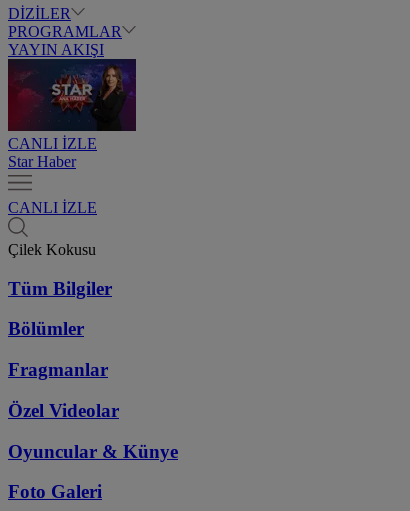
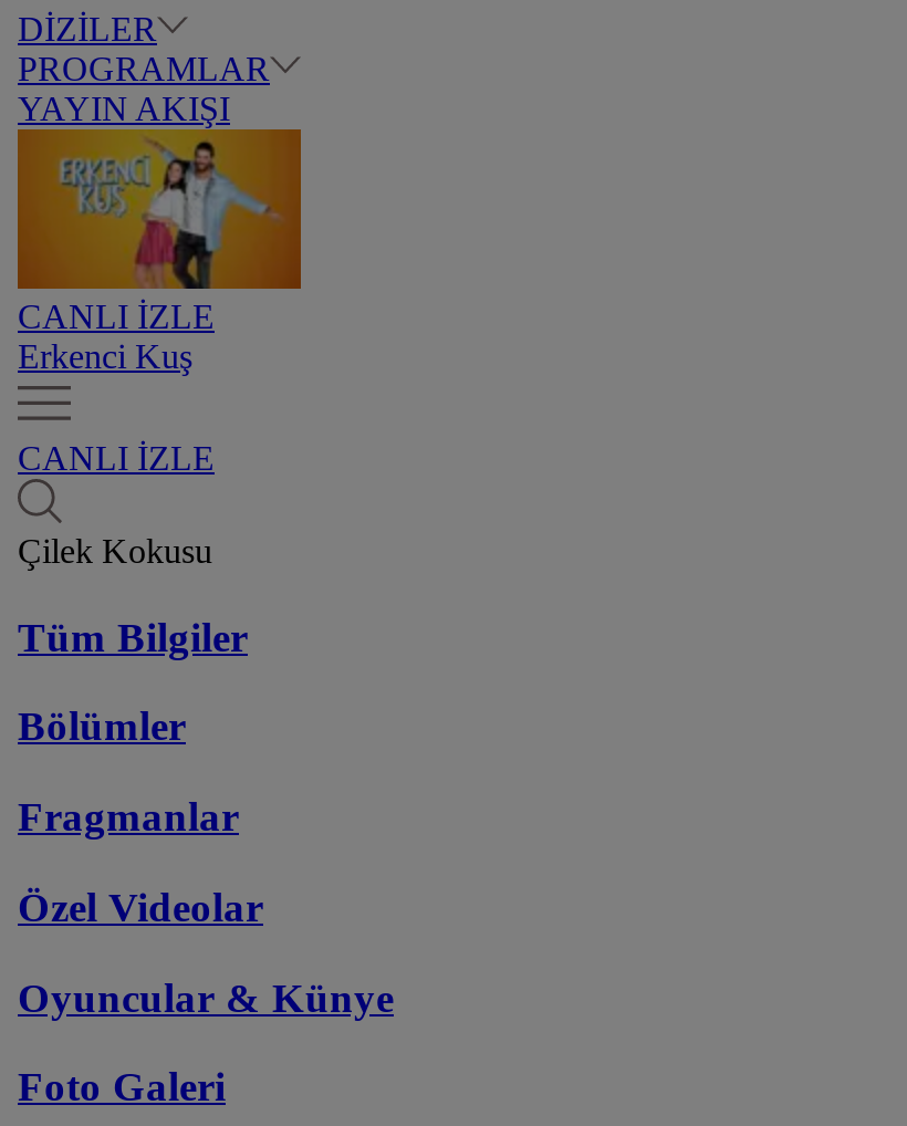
- [image]
- Star Haber
+ [image]
+ Erkenci Kuş
